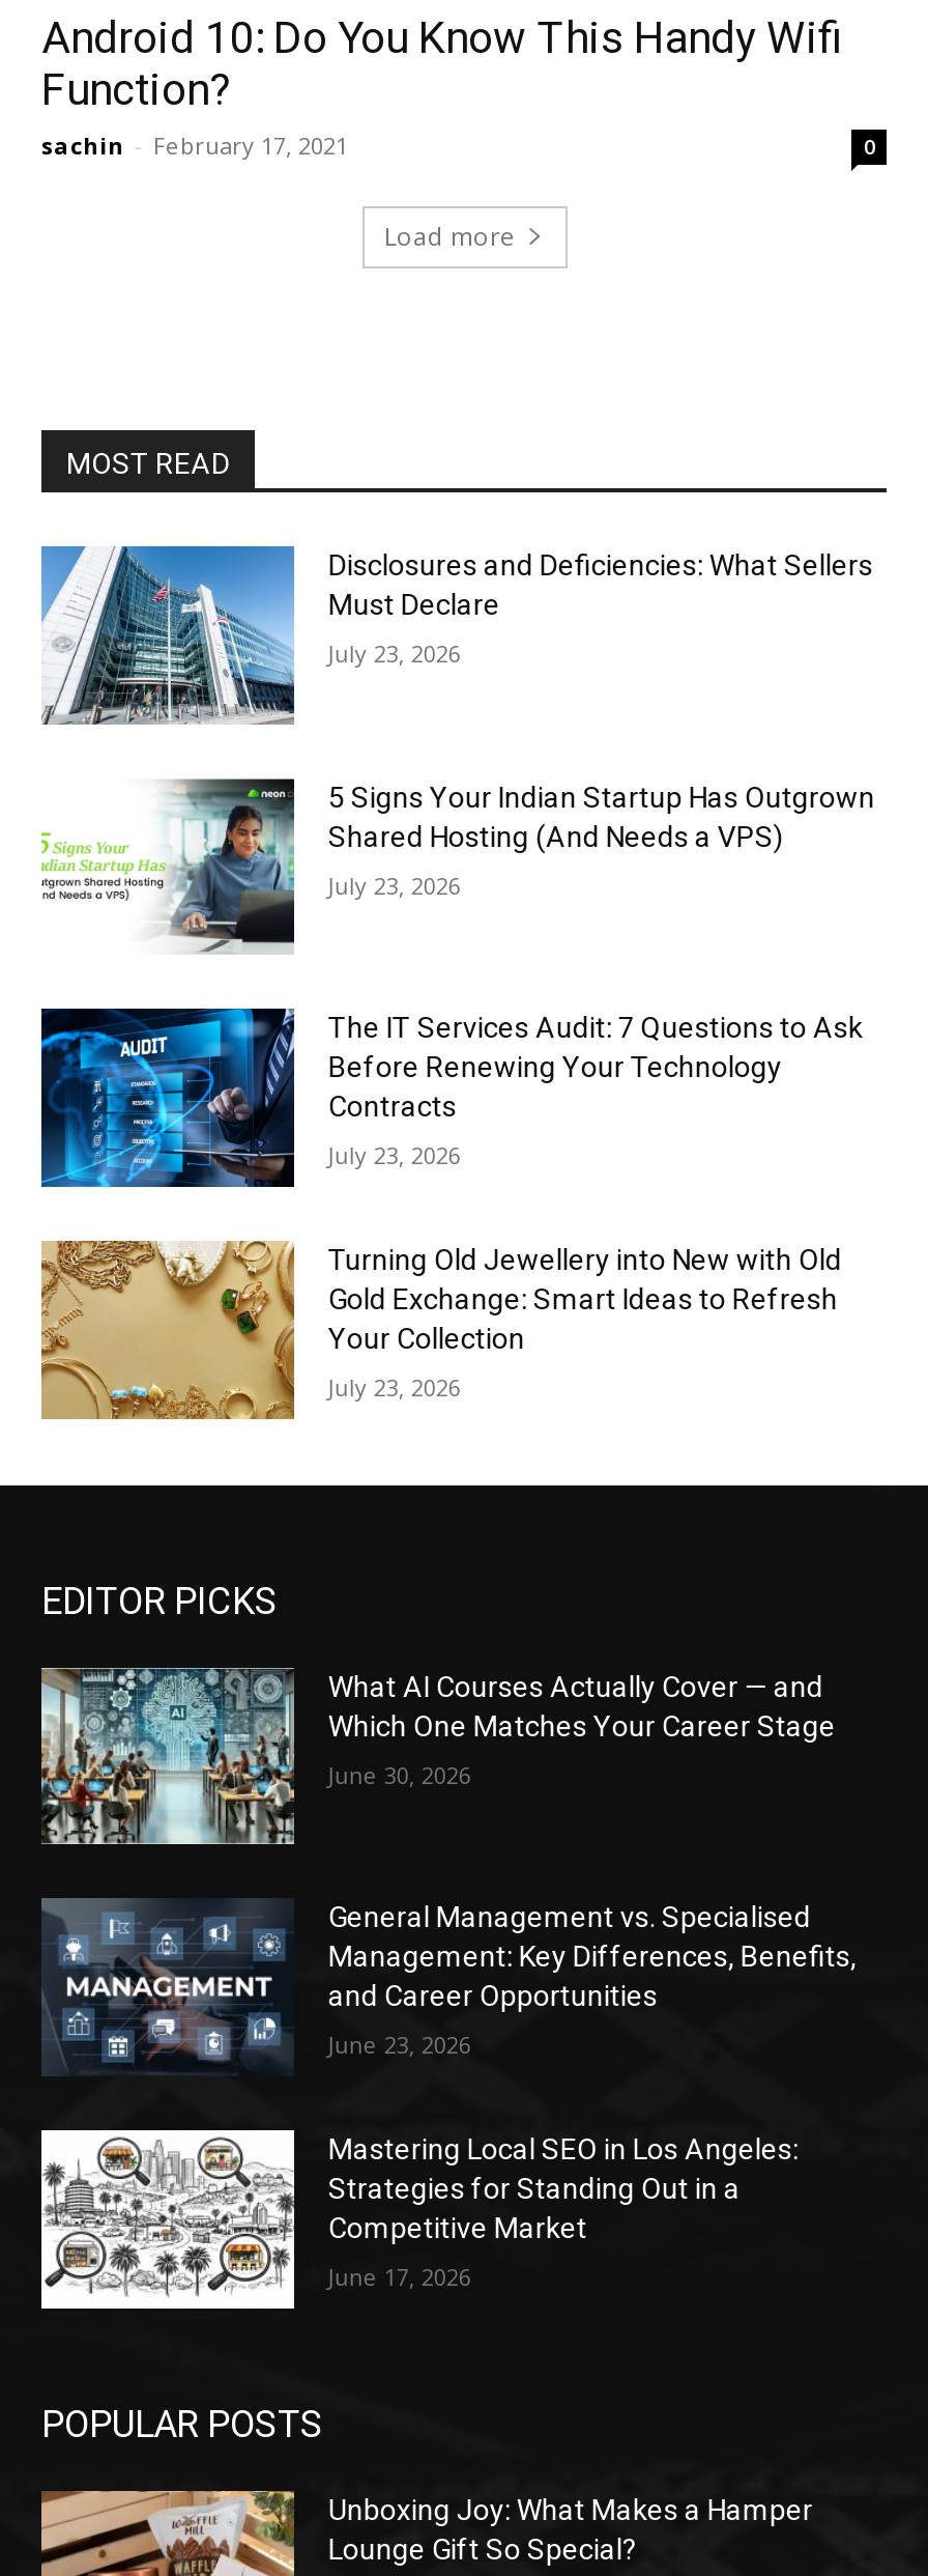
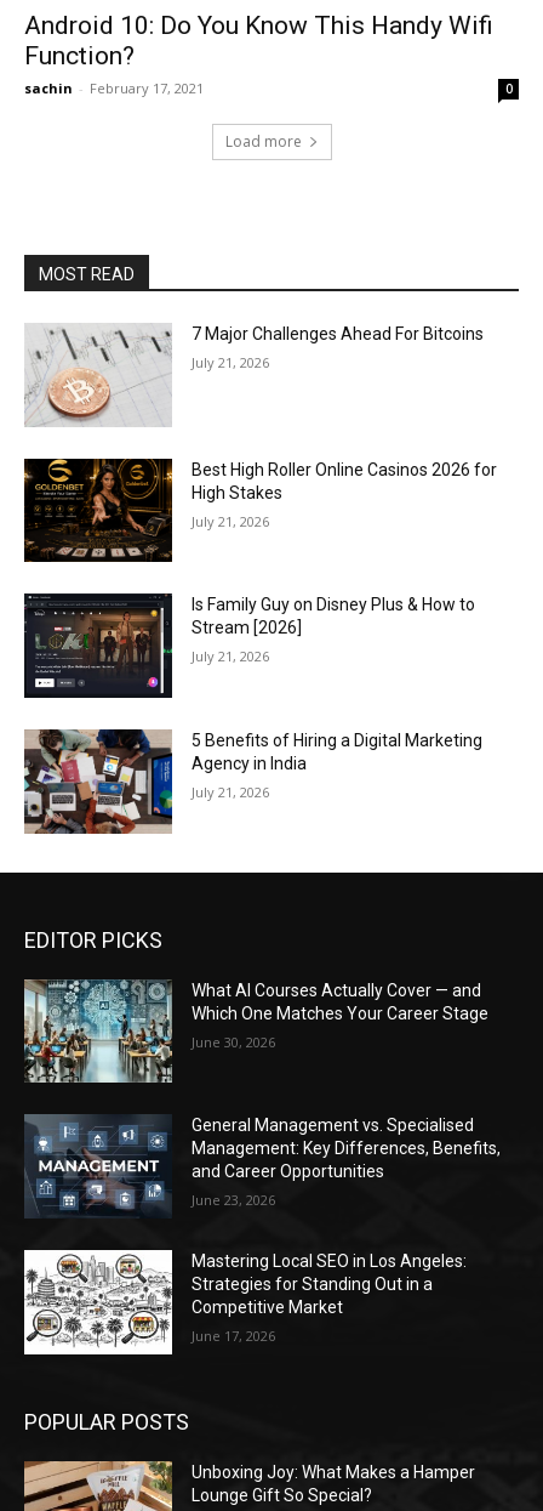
- [image]
- Disclosures and Deficiencies: What Sellers
- Must Declare
+ [image]
+ 7 Major Challenges Ahead For Bitcoins

- July 23, 2026
+ July 21, 2026

- [image]
- 5 Signs Your Indian Startup Has Outgrown
- Shared Hosting (And Needs a VPS)
+ [image]
+ Best High Roller Online Casinos 2026 for
+ High Stakes

- July 23, 2026
+ July 21, 2026

- [image]
- The IT Services Audit: 7 Questions to Ask
- Before Renewing Your Technology
- Contracts
+ [image]
+ Is Family Guy on Disney Plus & How to
+ Stream [2026]

- July 23, 2026
+ July 21, 2026

- [image]
- Turning Old Jewellery into New with Old
- Gold Exchange: Smart Ideas to Refresh
- Your Collection
+ [image]
+ 5 Benefits of Hiring a Digital Marketing
+ Agency in India

- July 23, 2026
+ July 21, 2026
